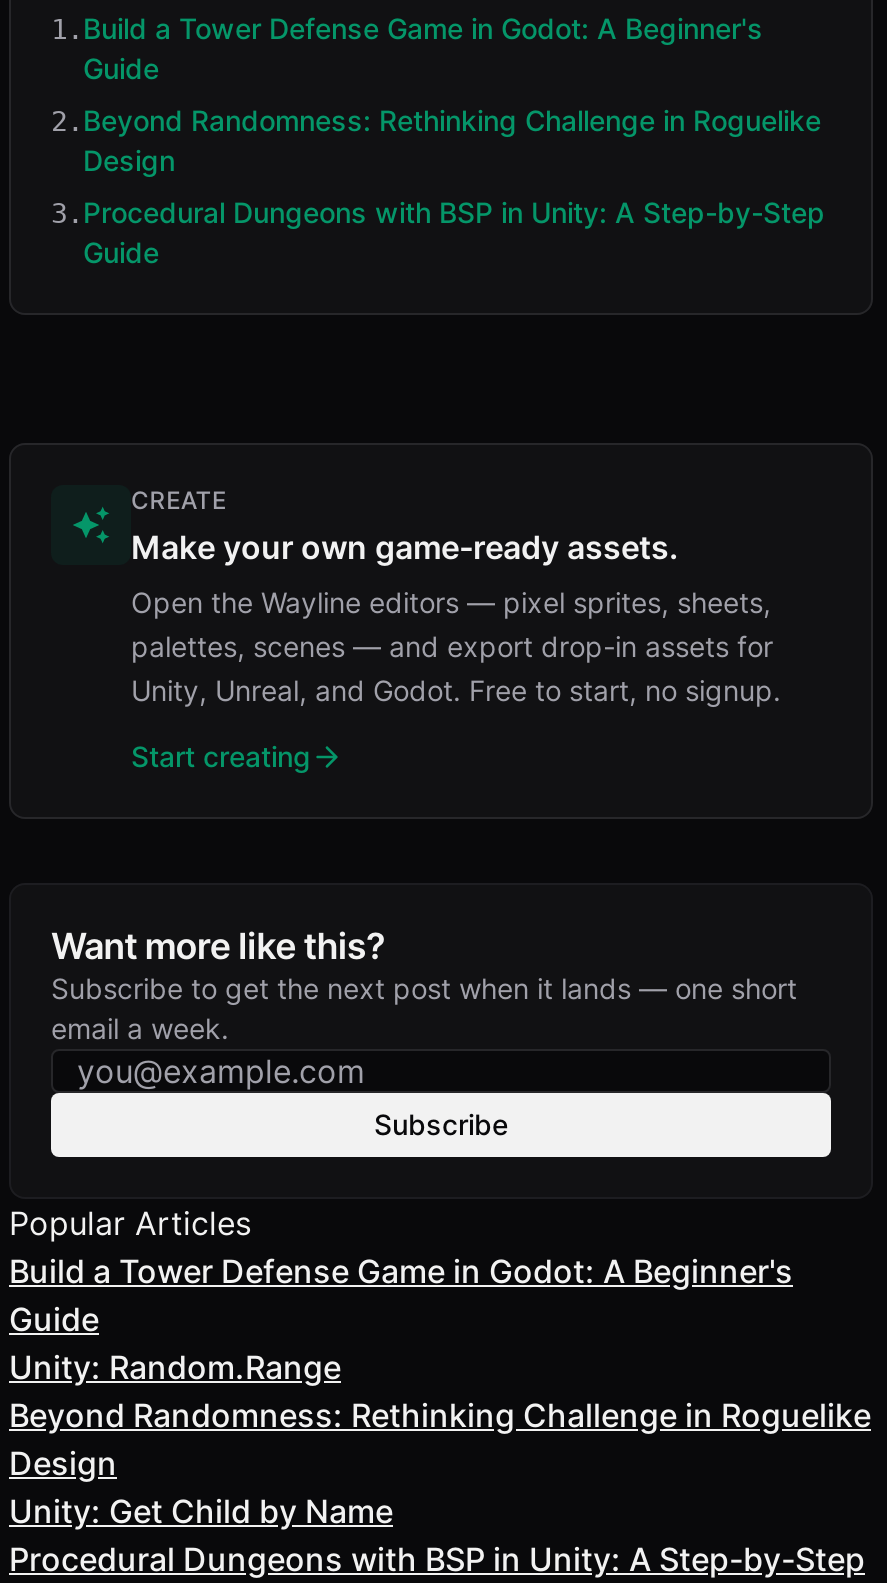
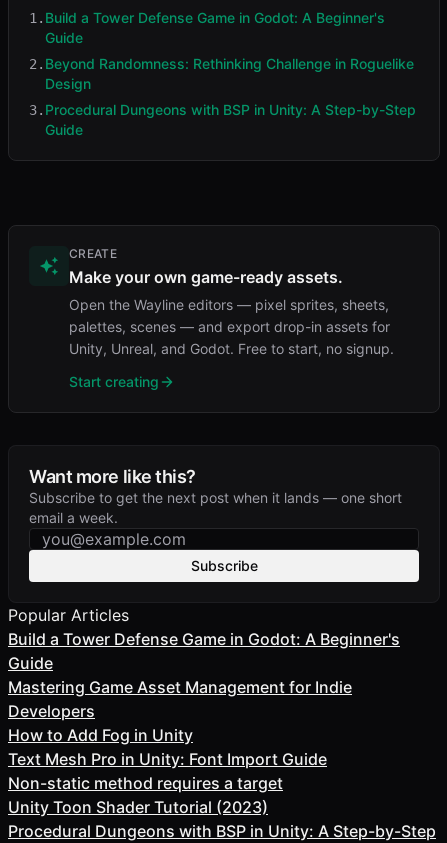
- Unity: Random.Range
- Beyond Randomness: Rethinking Challenge in Roguelike
- Design
- Unity: Get Child by Name
+ Mastering Game Asset Management for Indie
+ Developers
+ How to Add Fog in Unity
+ Text Mesh Pro in Unity: Font Import Guide
+ Non-static method requires a target
+ Unity Toon Shader Tutorial (2023)
